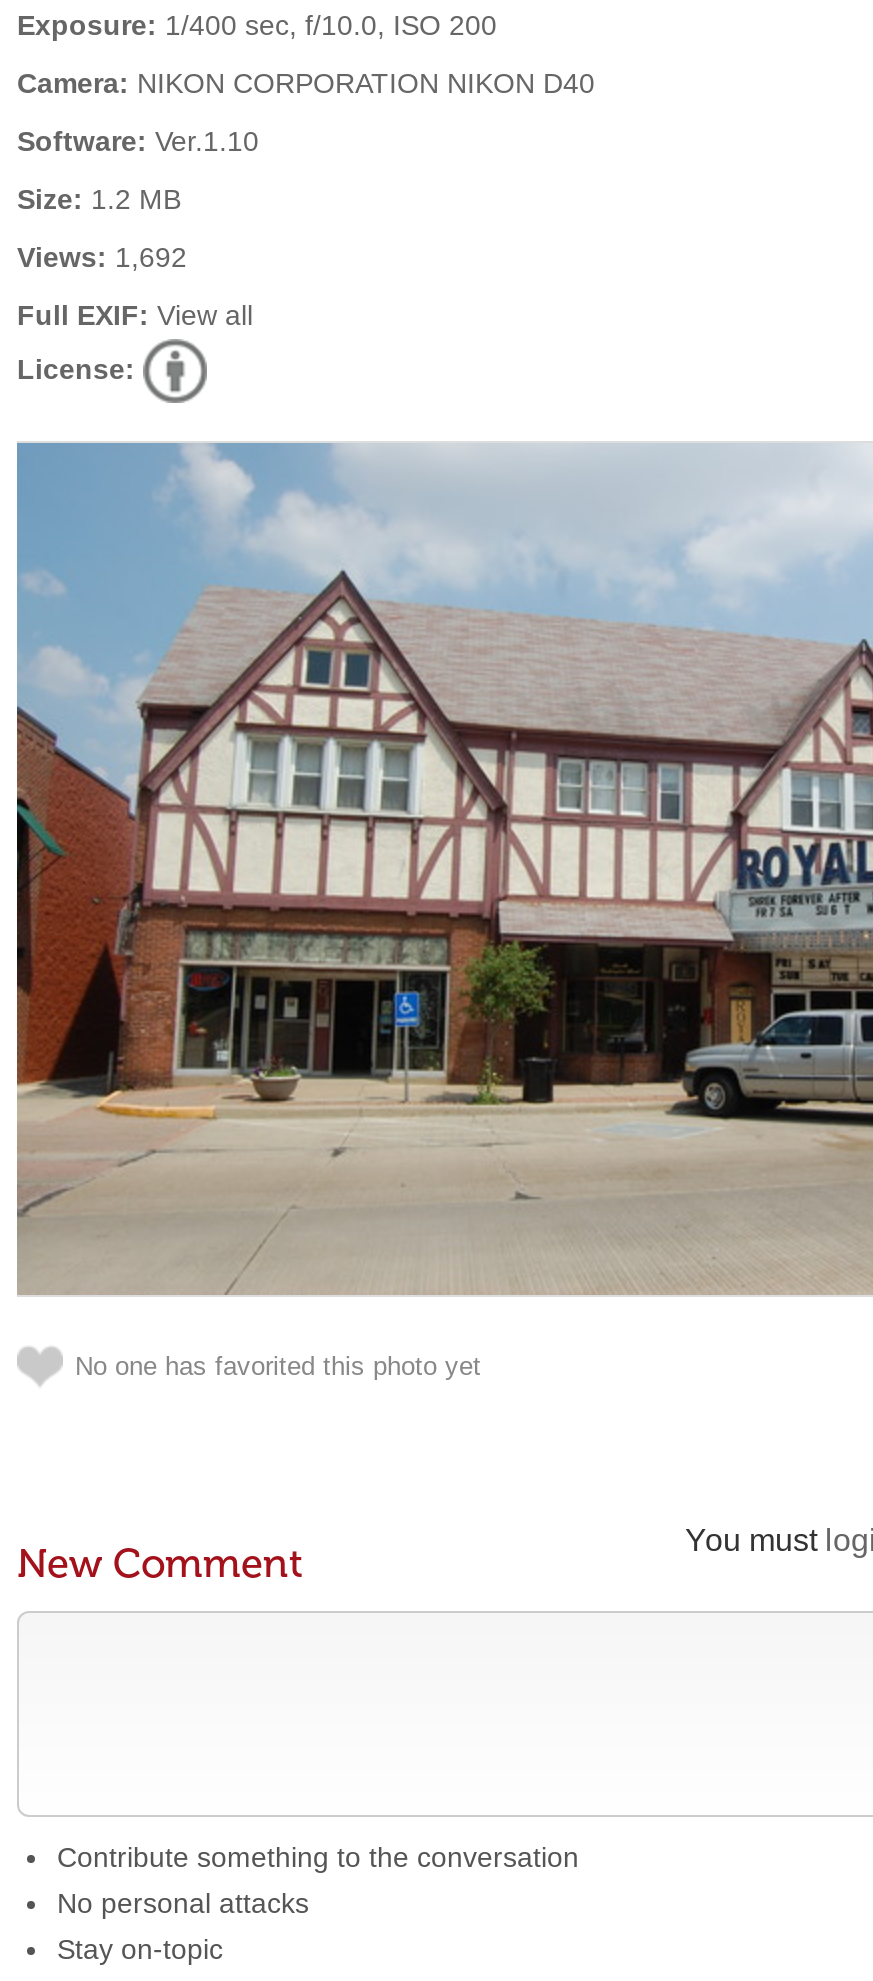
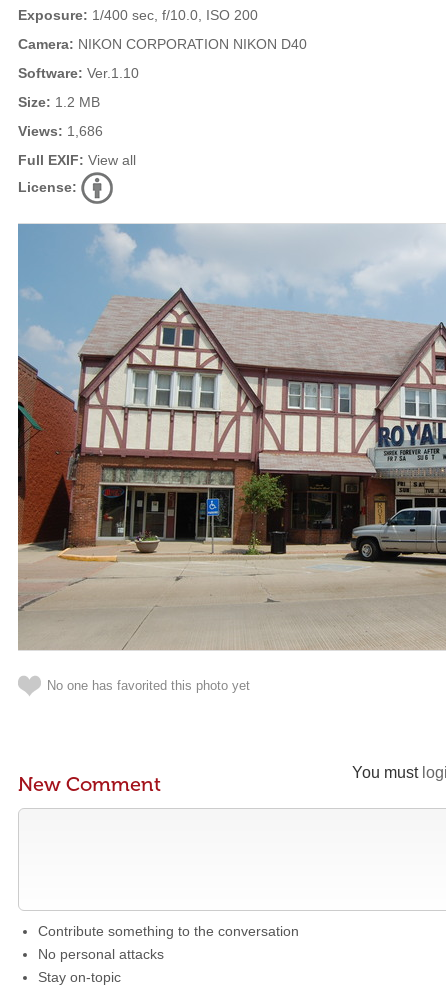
- Views: 1,692
+ Views: 1,686
